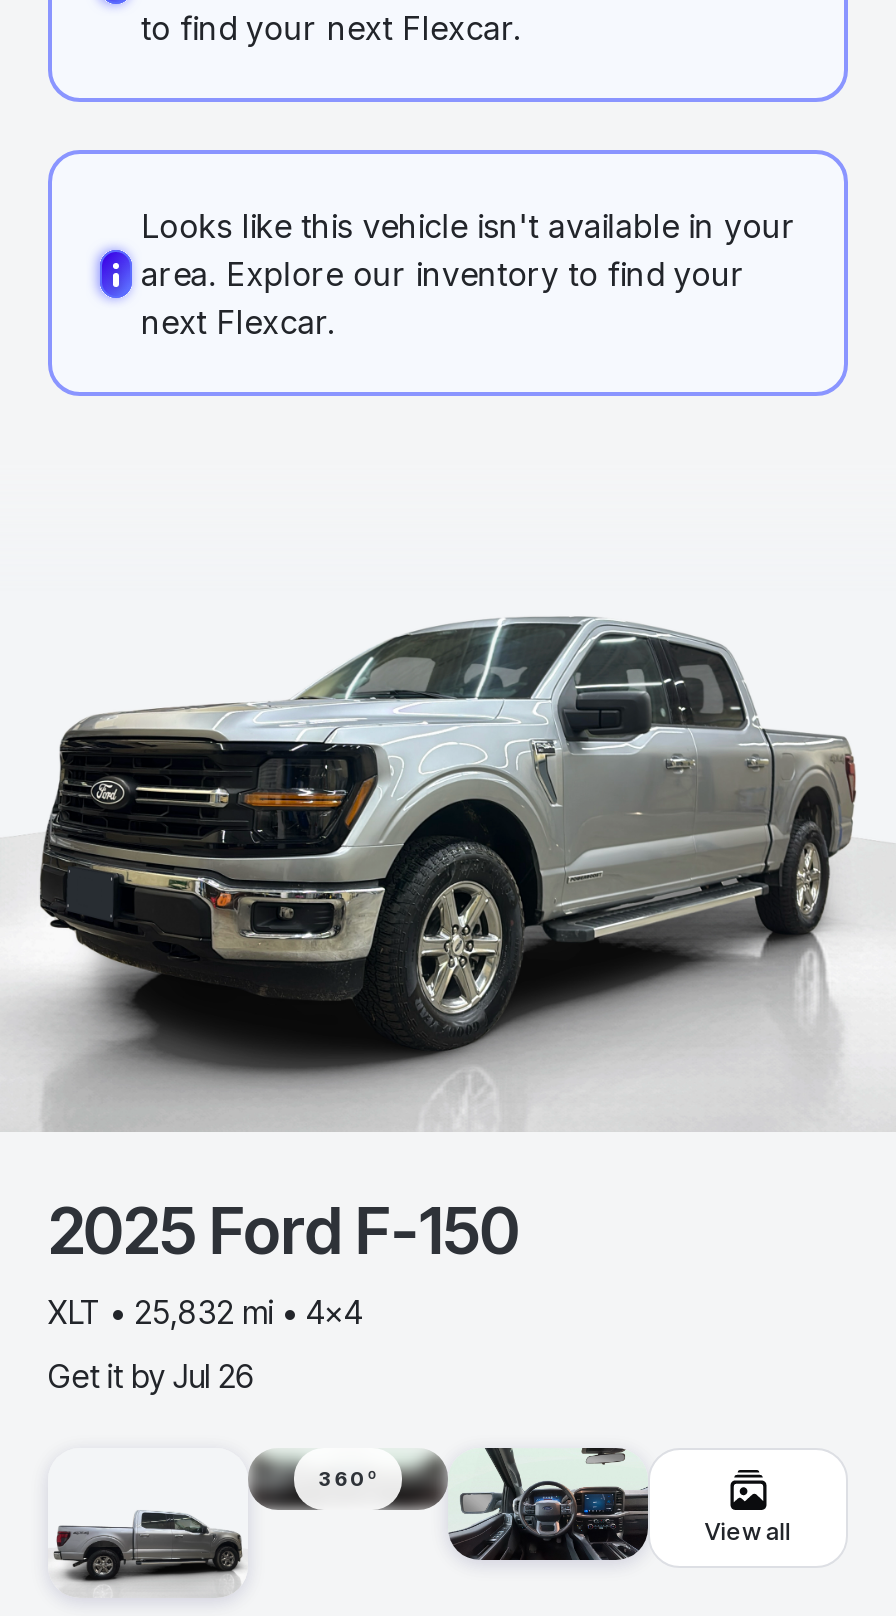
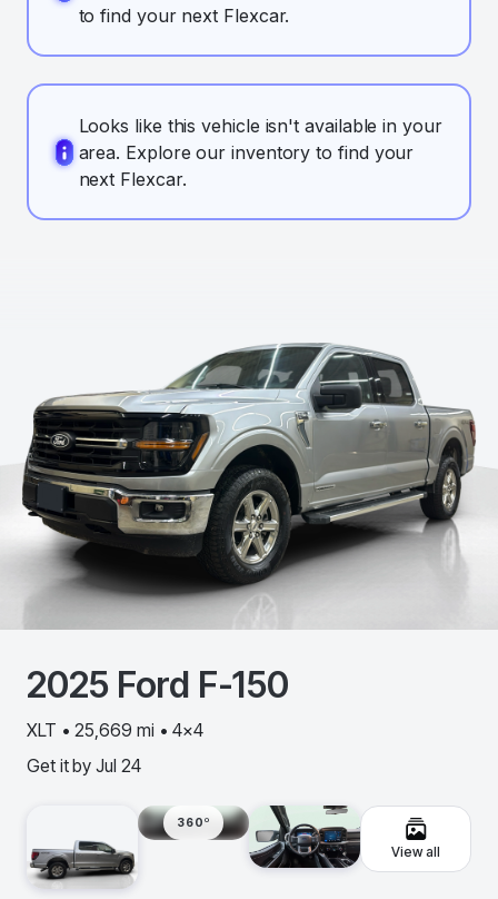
- XLT • 25,832 mi • 4x4
+ XLT • 25,669 mi • 4x4

- Get it by Jul 26
+ Get it by Jul 24
